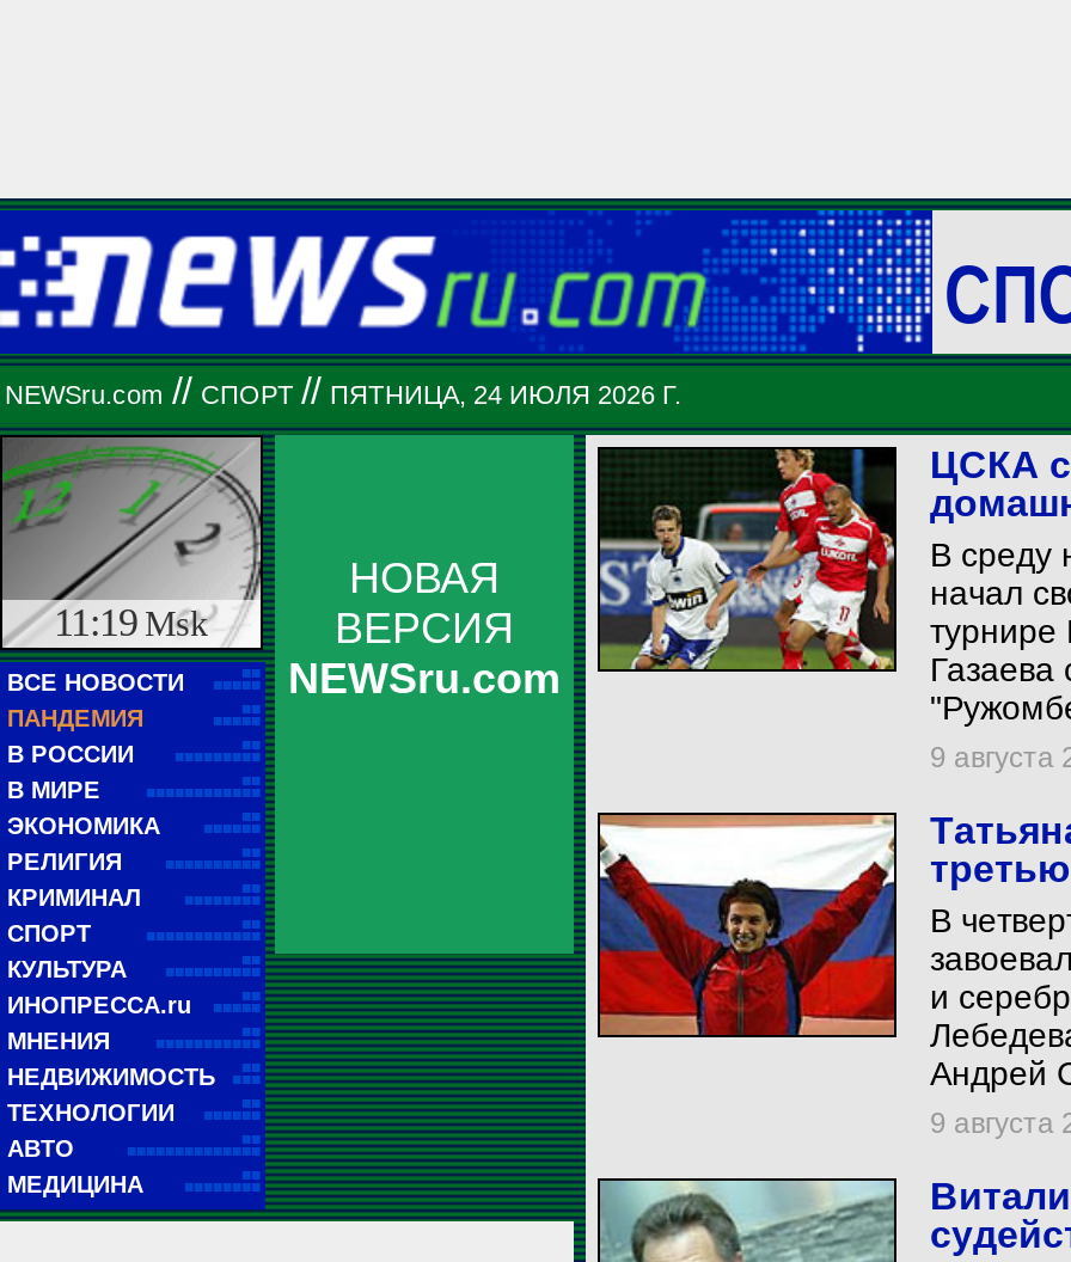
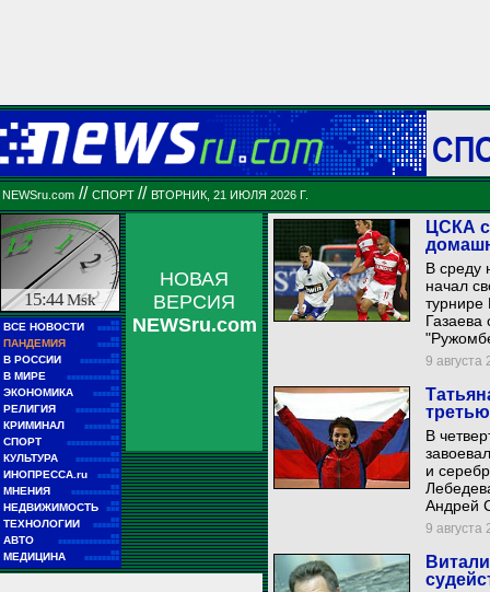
- NEWSru.com // СПОРТ // ПЯТНИЦА, 24 ИЮЛЯ 2026 Г.
+ NEWSru.com // СПОРТ // ВТОРНИК, 21 ИЮЛЯ 2026 Г.

- 11:19 Msk
+ 15:44 Msk
